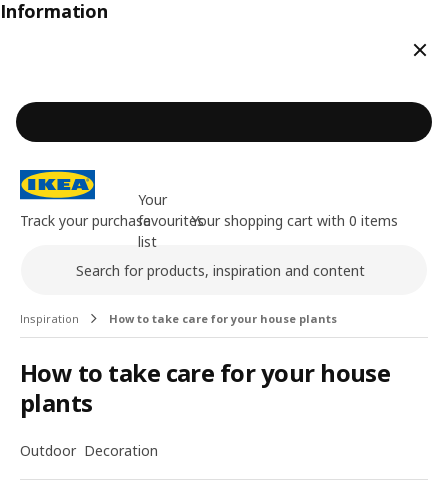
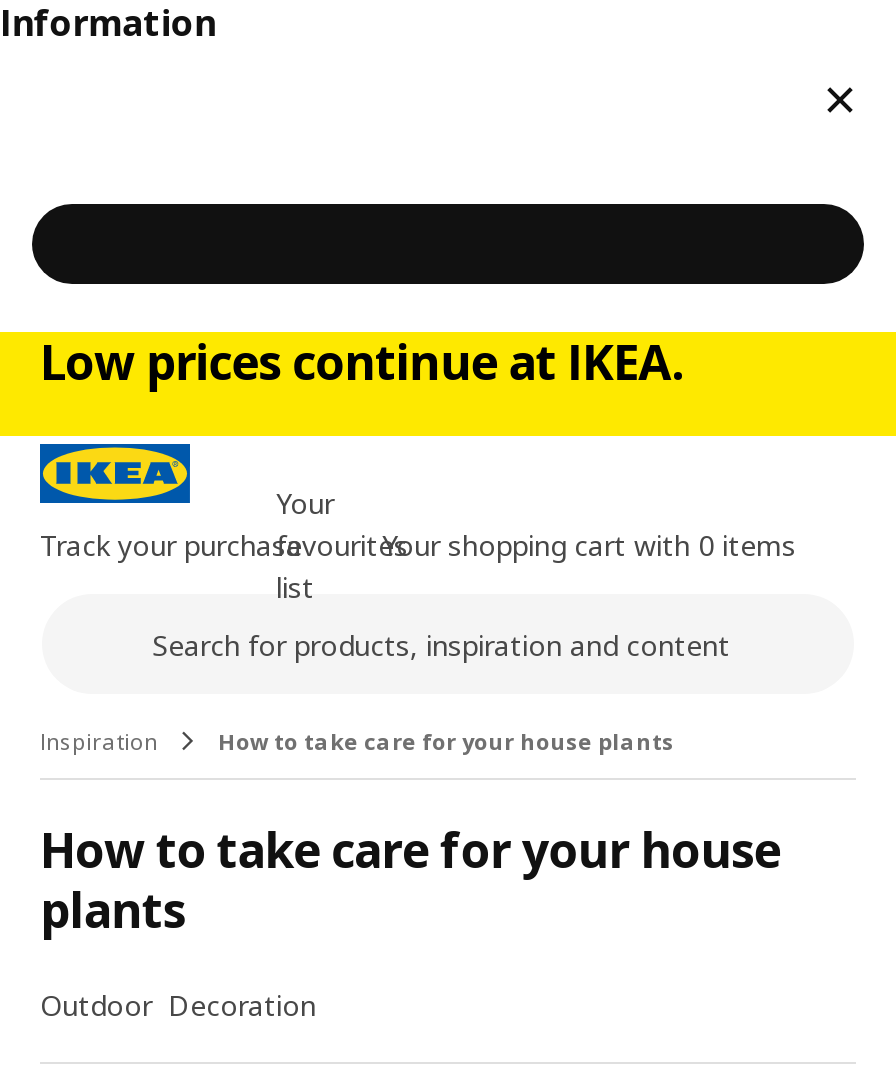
+ Low prices continue at IKEA.
